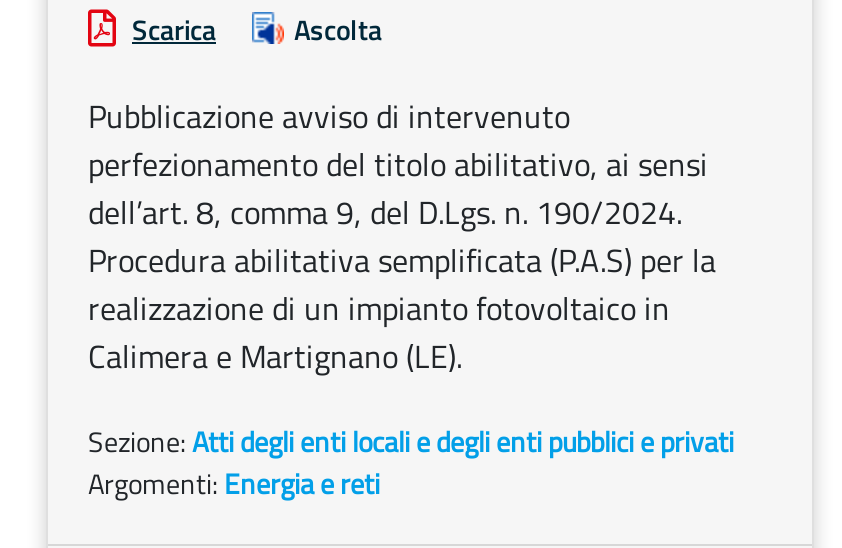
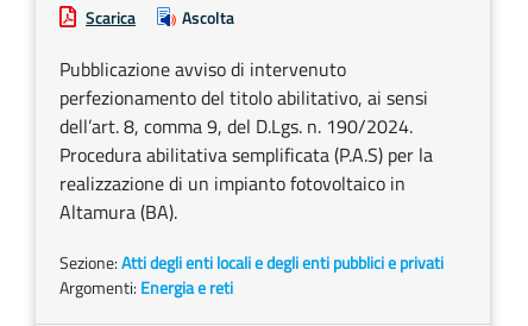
- Calimera e Martignano (LE).
+ Altamura (BA).
